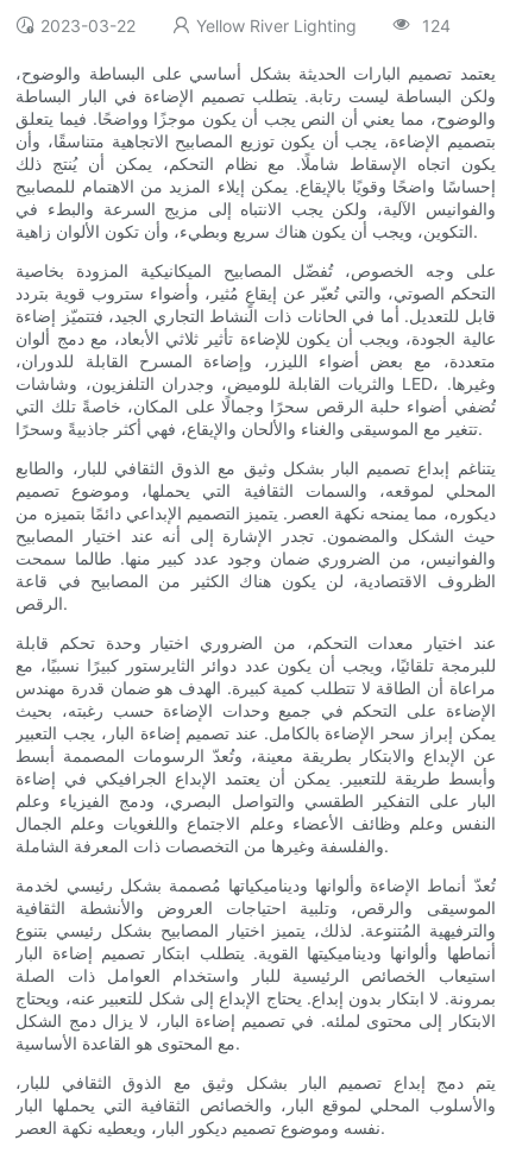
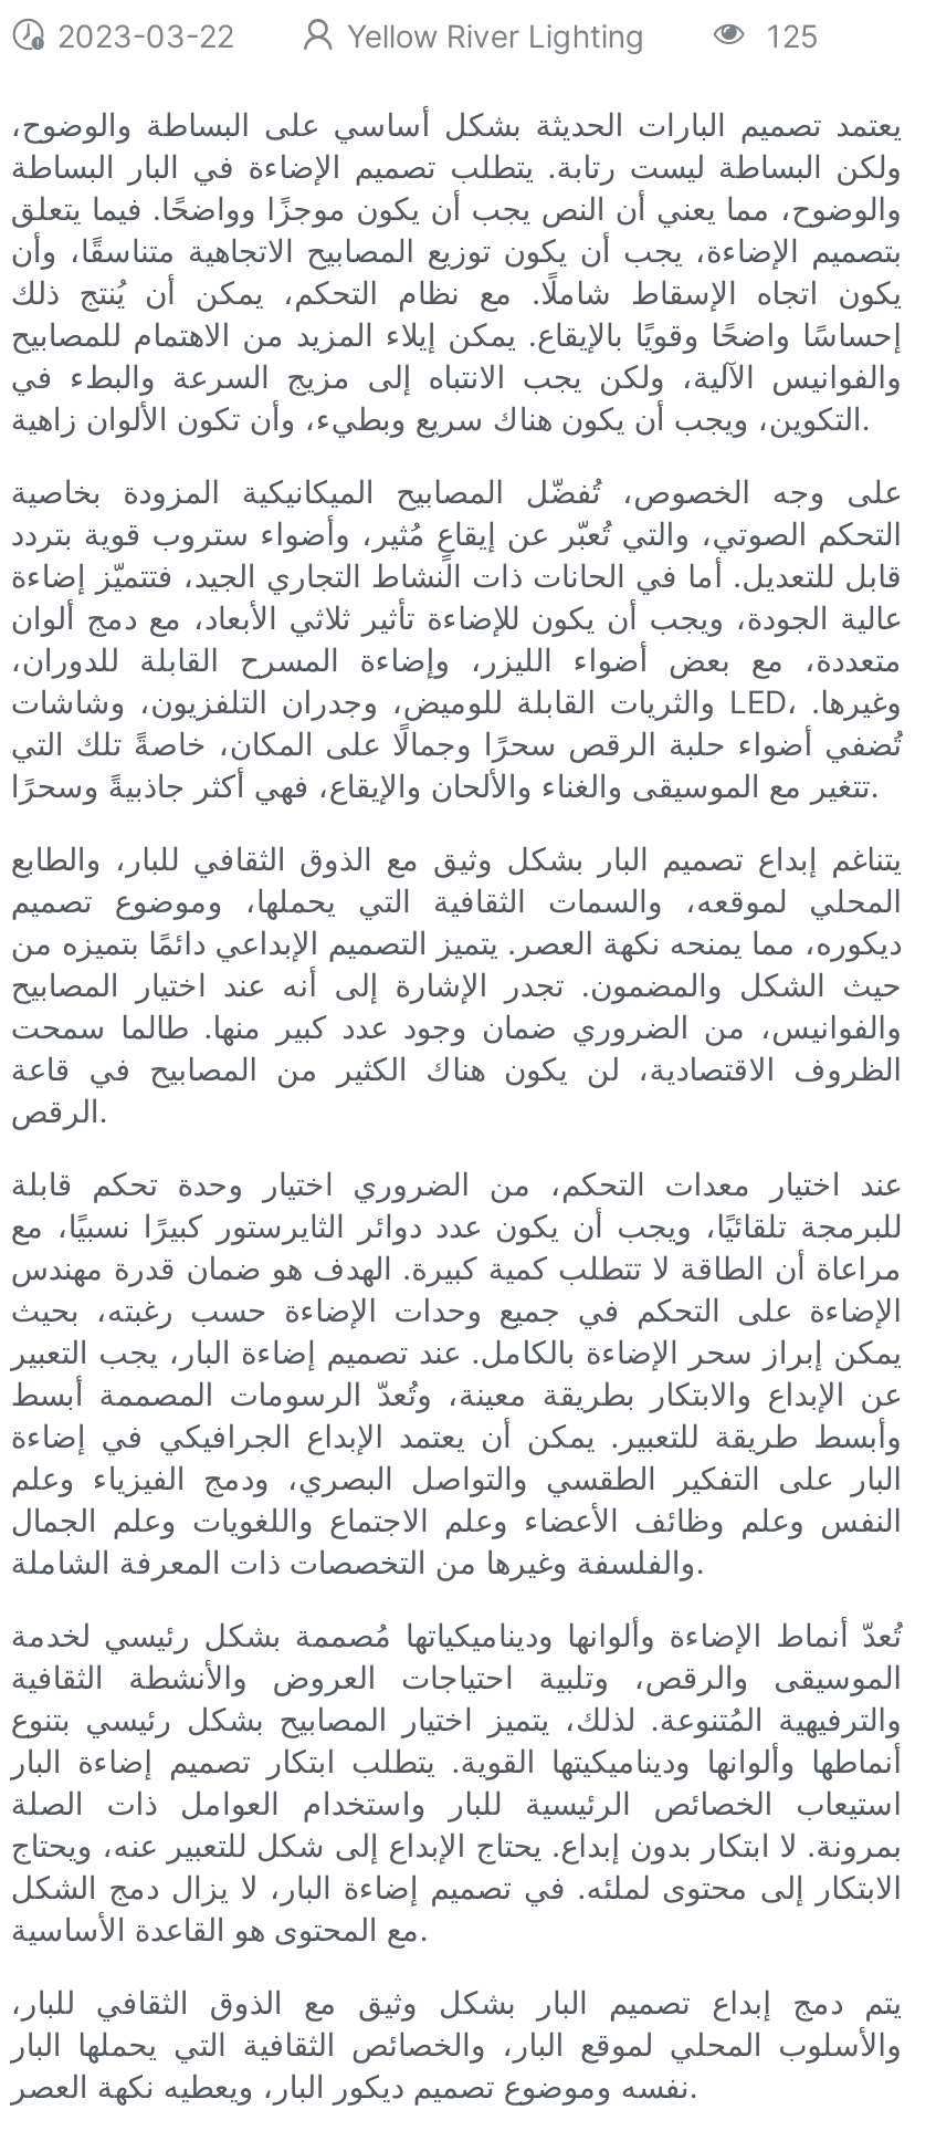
- 124
+ 125
